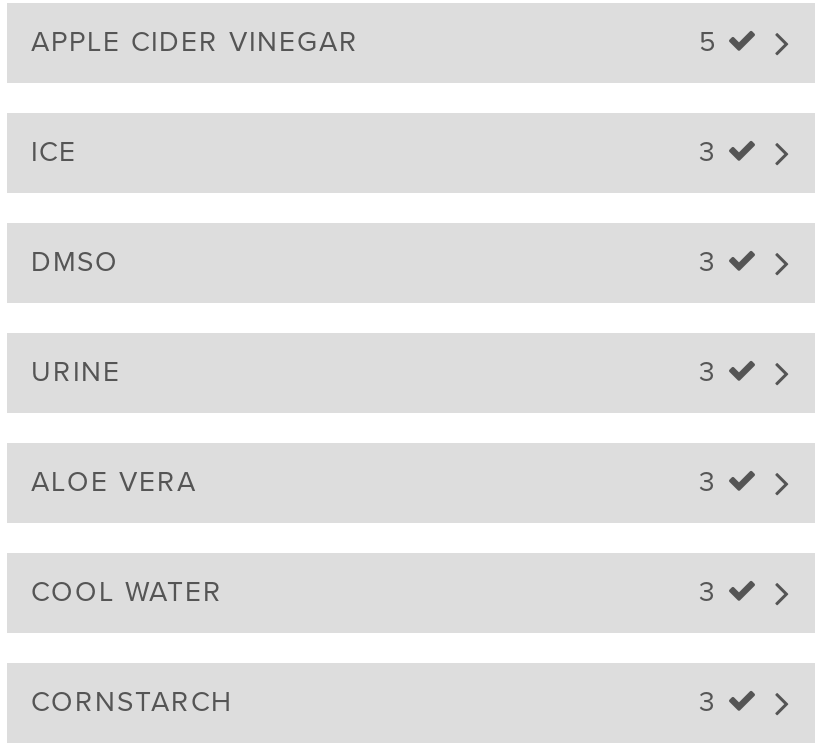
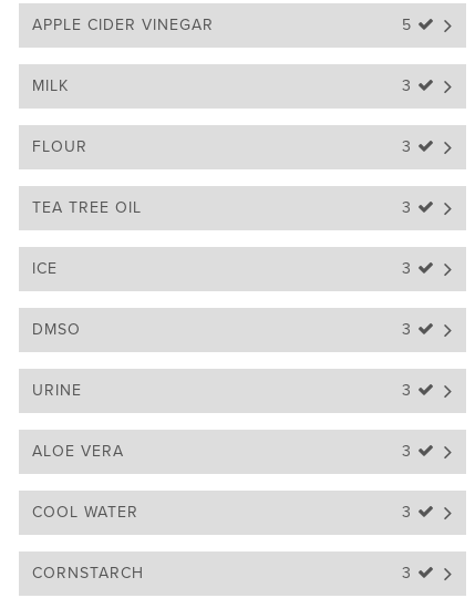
+ MILK
+ 3
+ FLOUR
+ 3
+ TEA TREE OIL
+ 3
